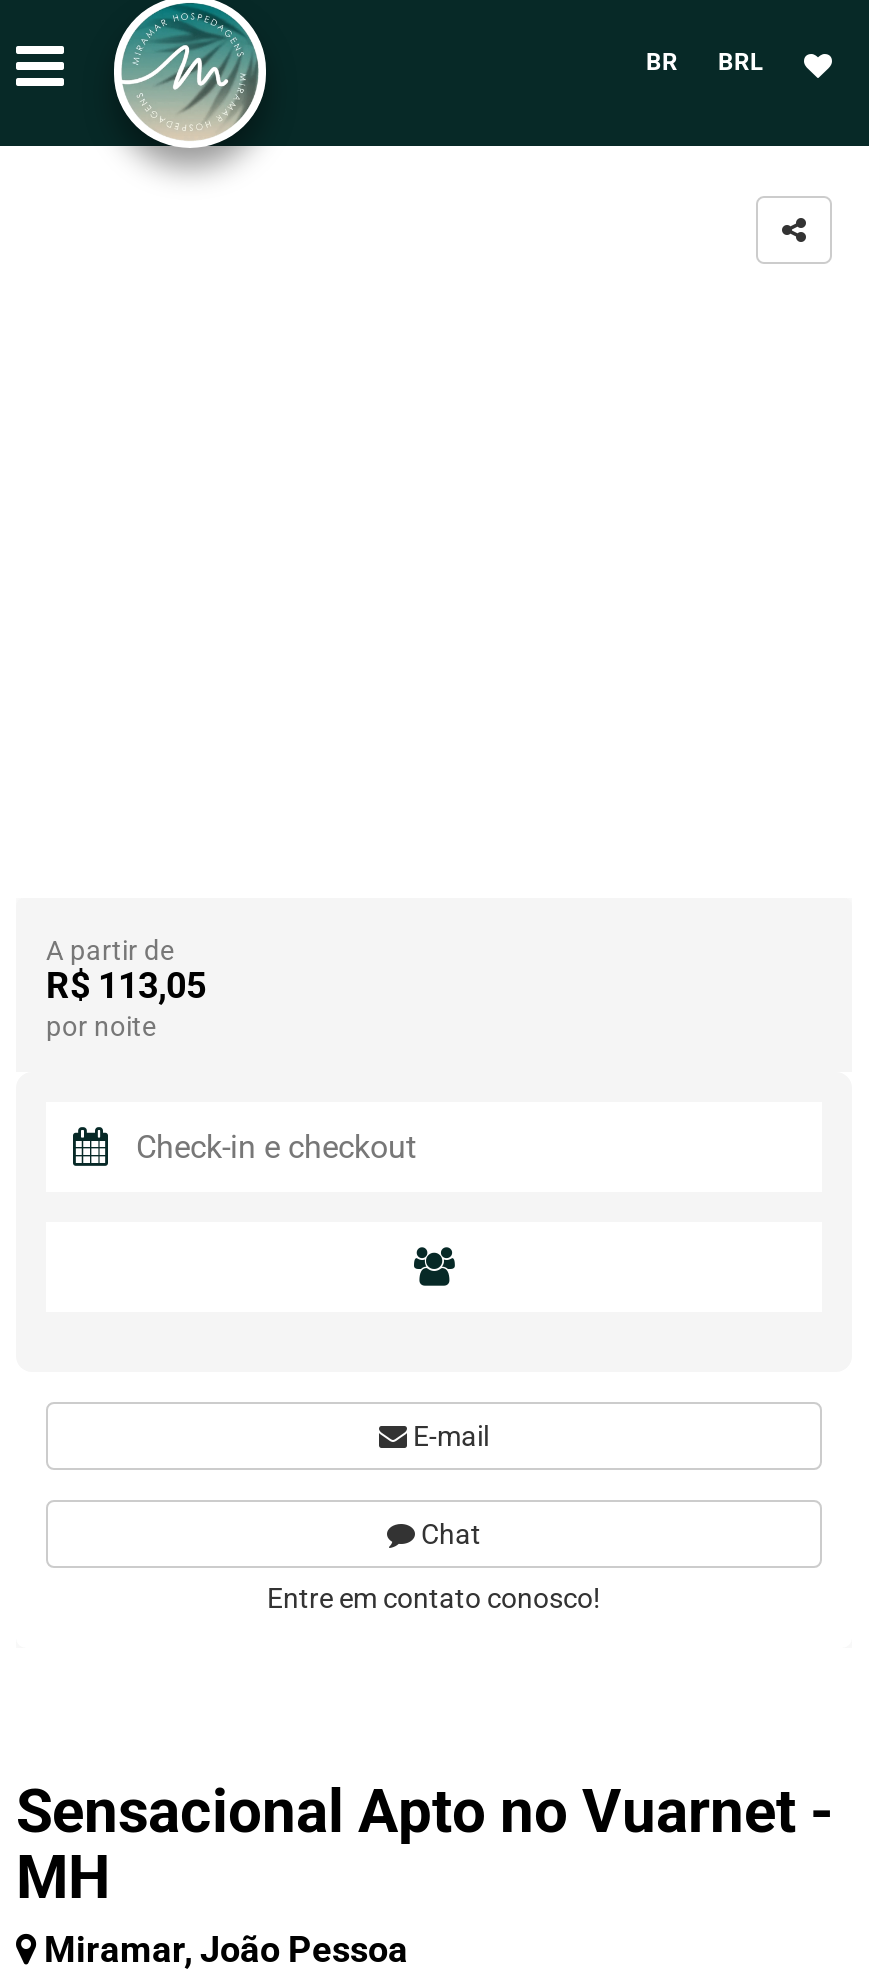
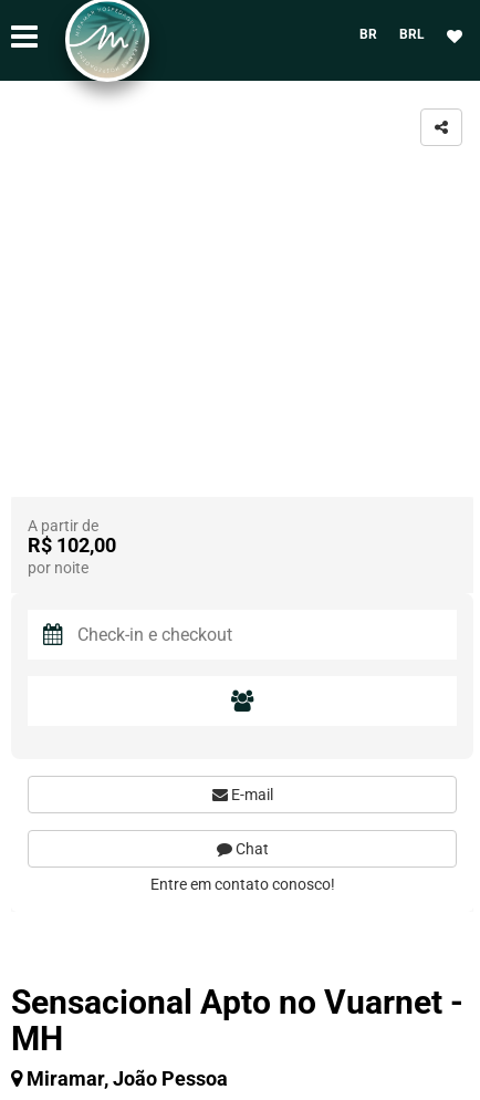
- R$ 113,05
+ R$ 102,00
